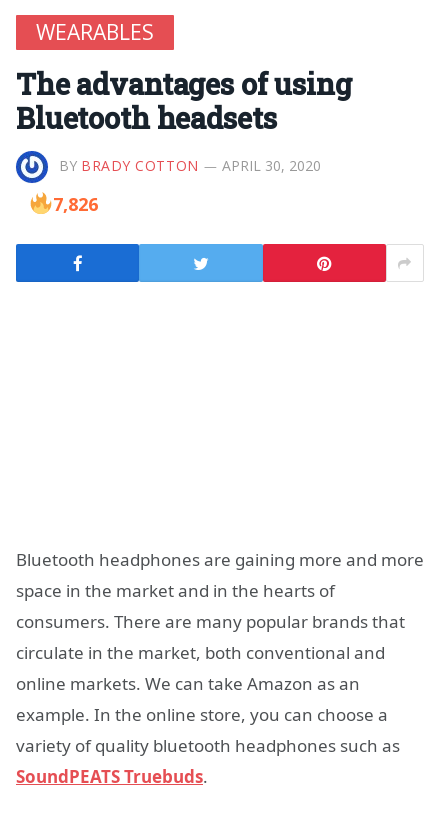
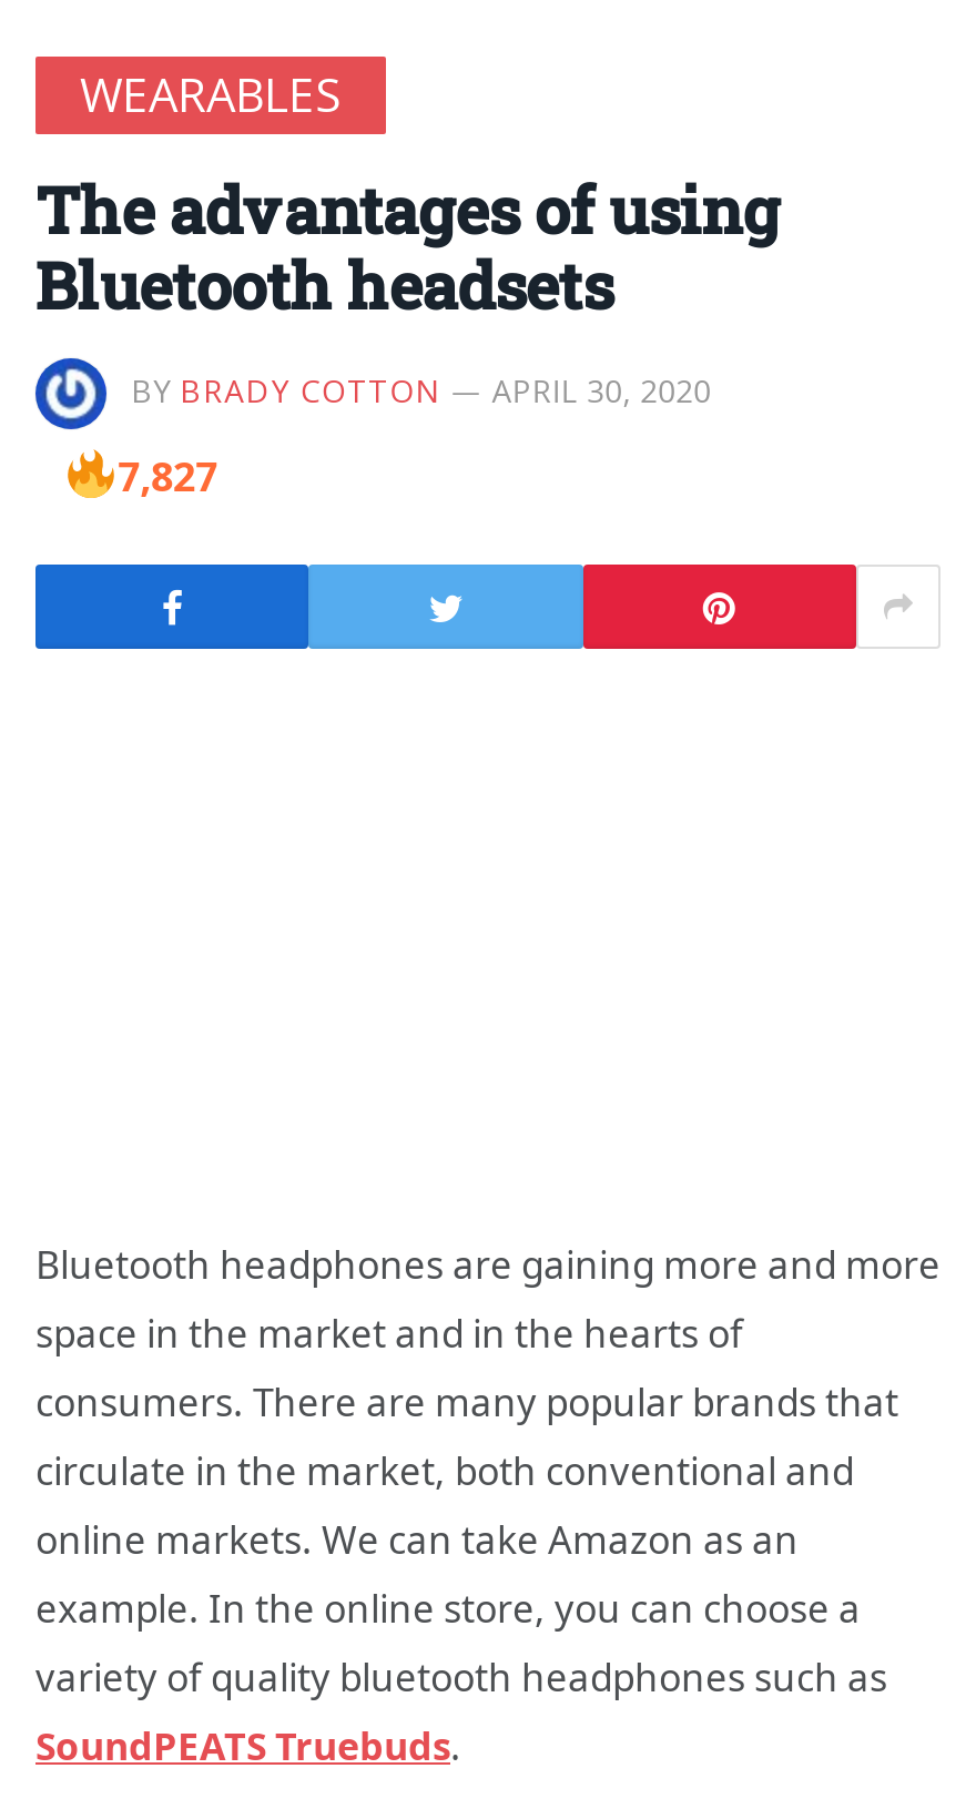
- 7,826
+ 7,827
